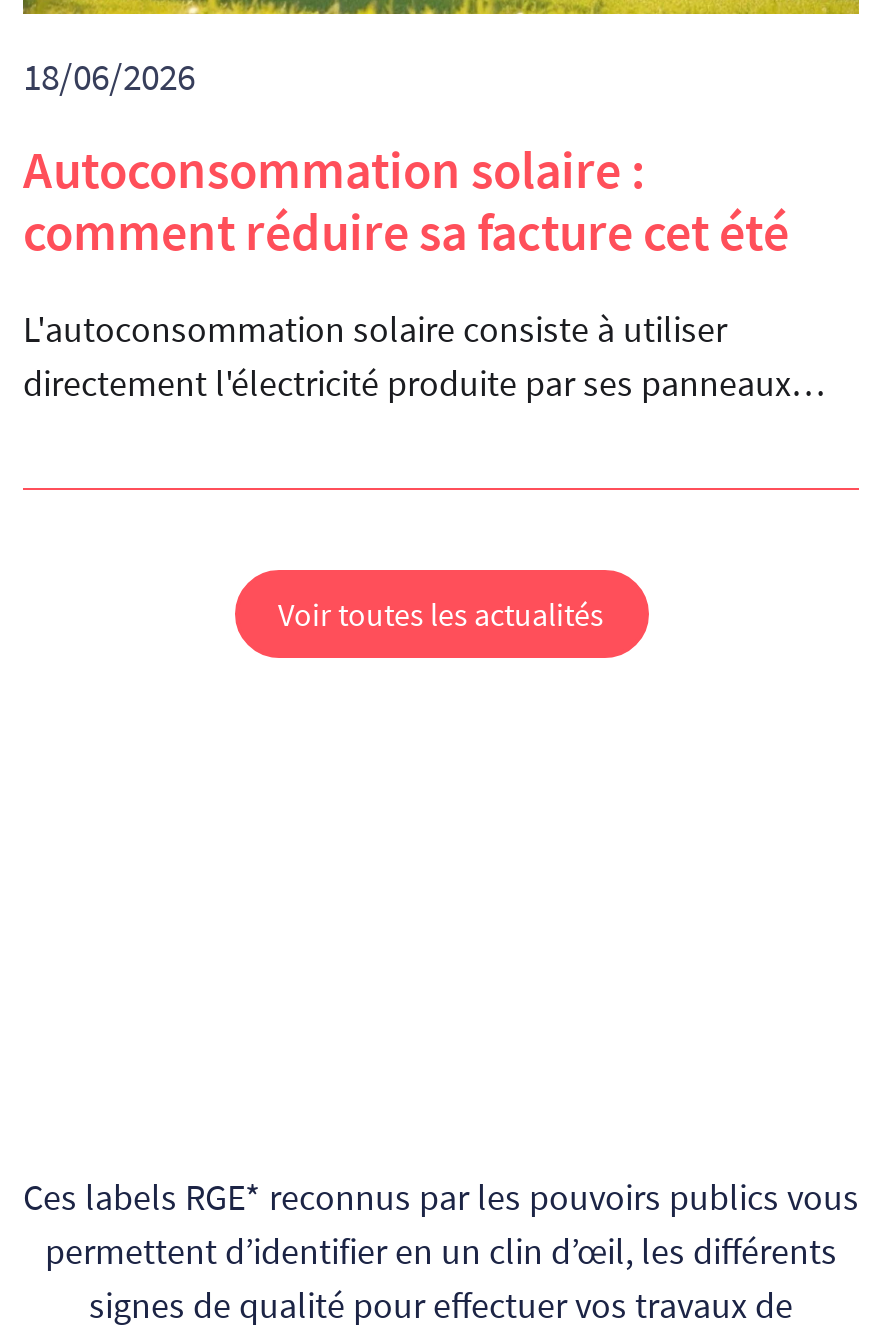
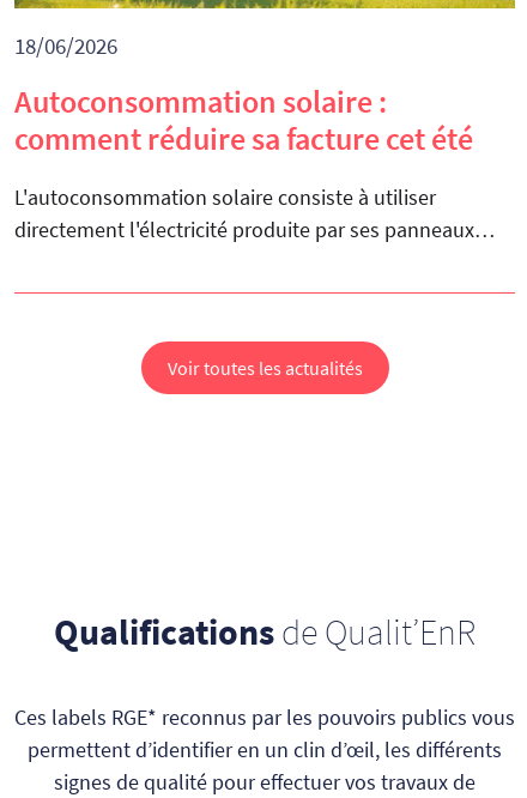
+ Qualifications de Qualit’EnR
